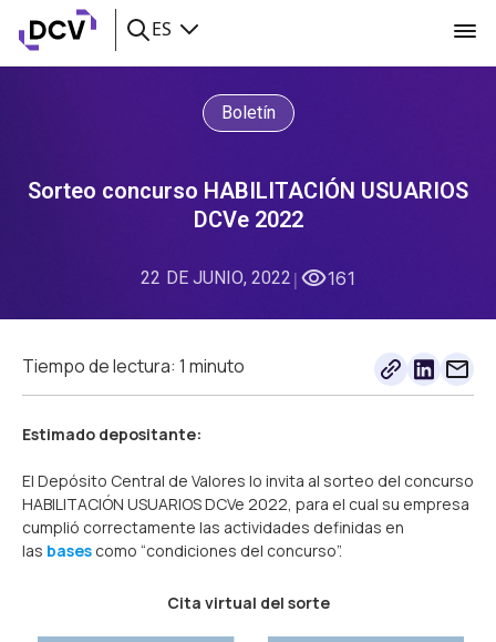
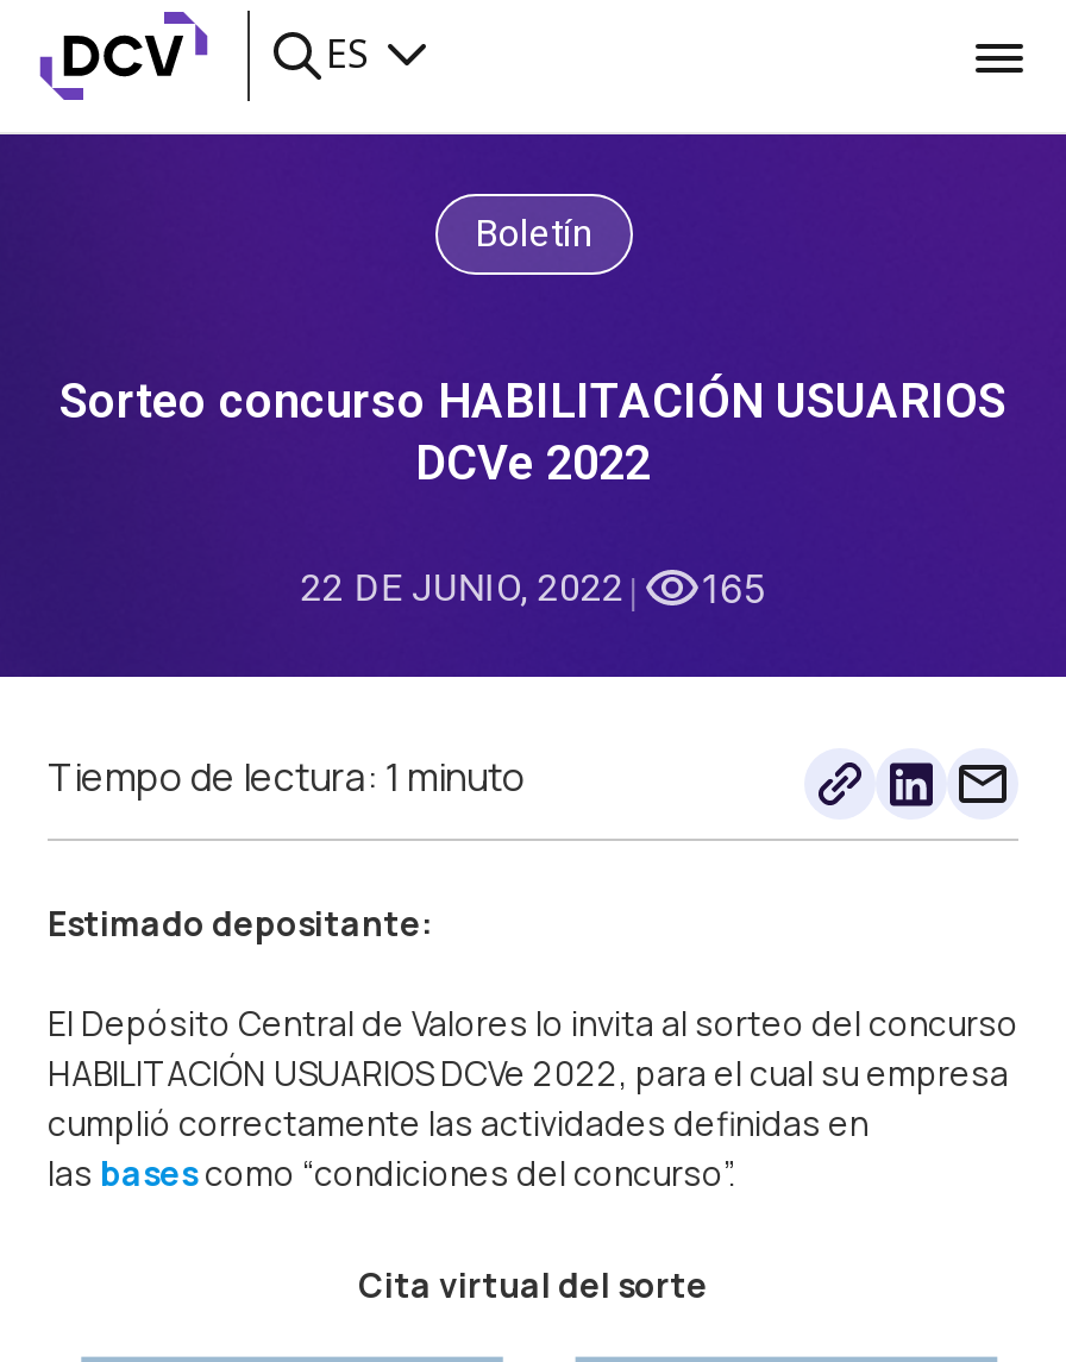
- 161
+ 165
